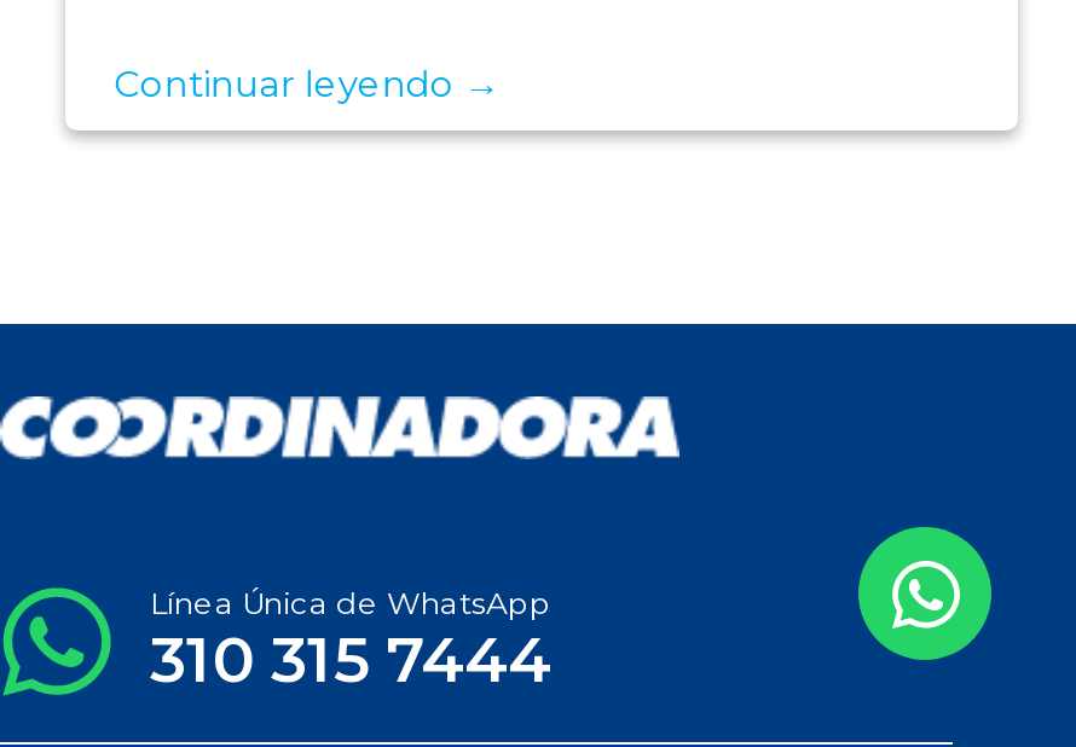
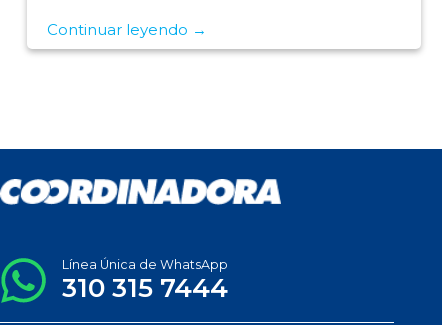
- [image]
